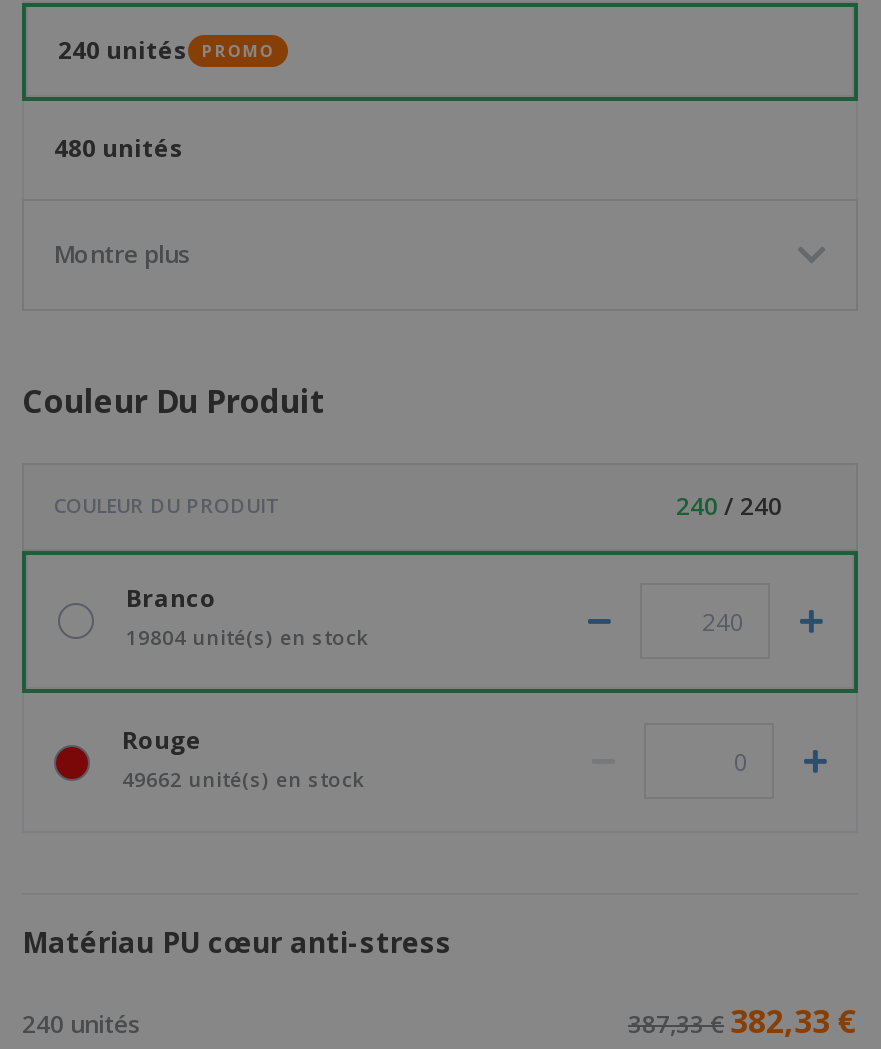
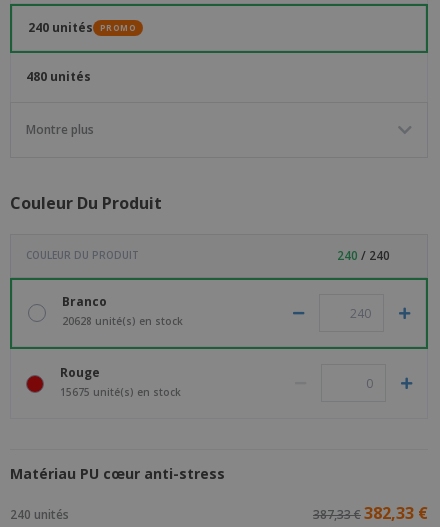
- 19804 unité(s) en stock
+ 20628 unité(s) en stock

- 49662 unité(s) en stock
+ 15675 unité(s) en stock
